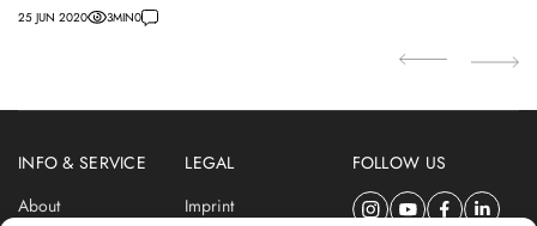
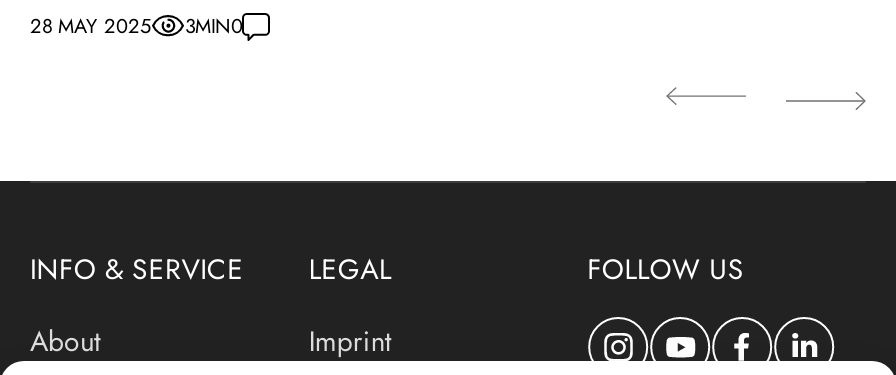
- 25 JUN 2020
+ 28 MAY 2025
